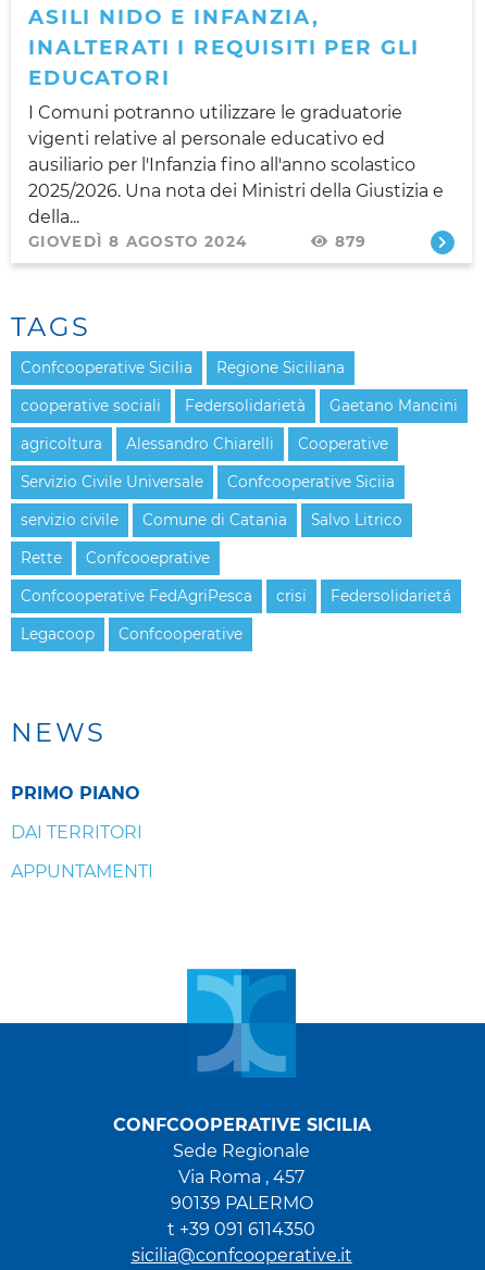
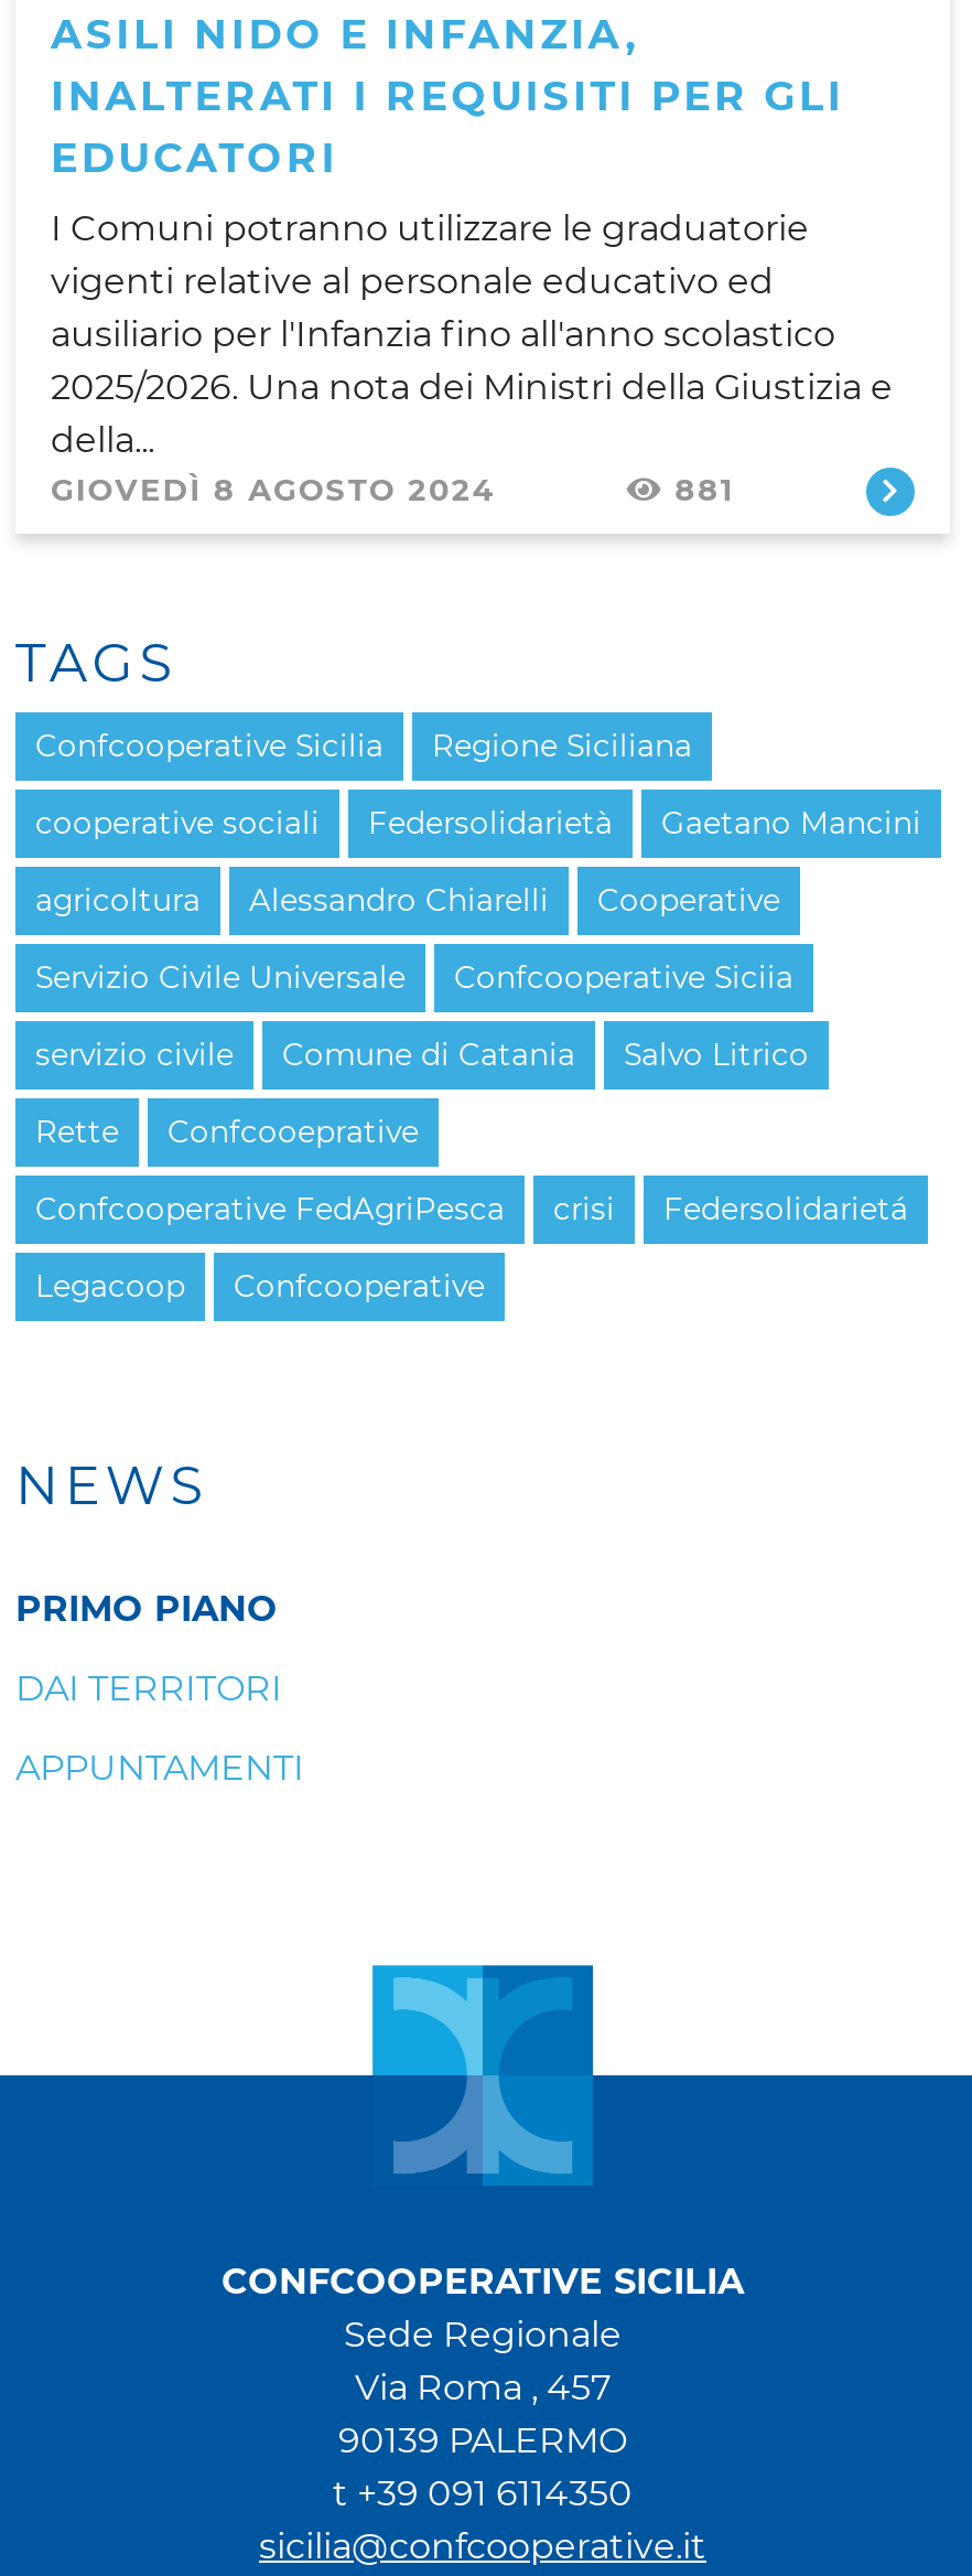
- 879
+ 881
